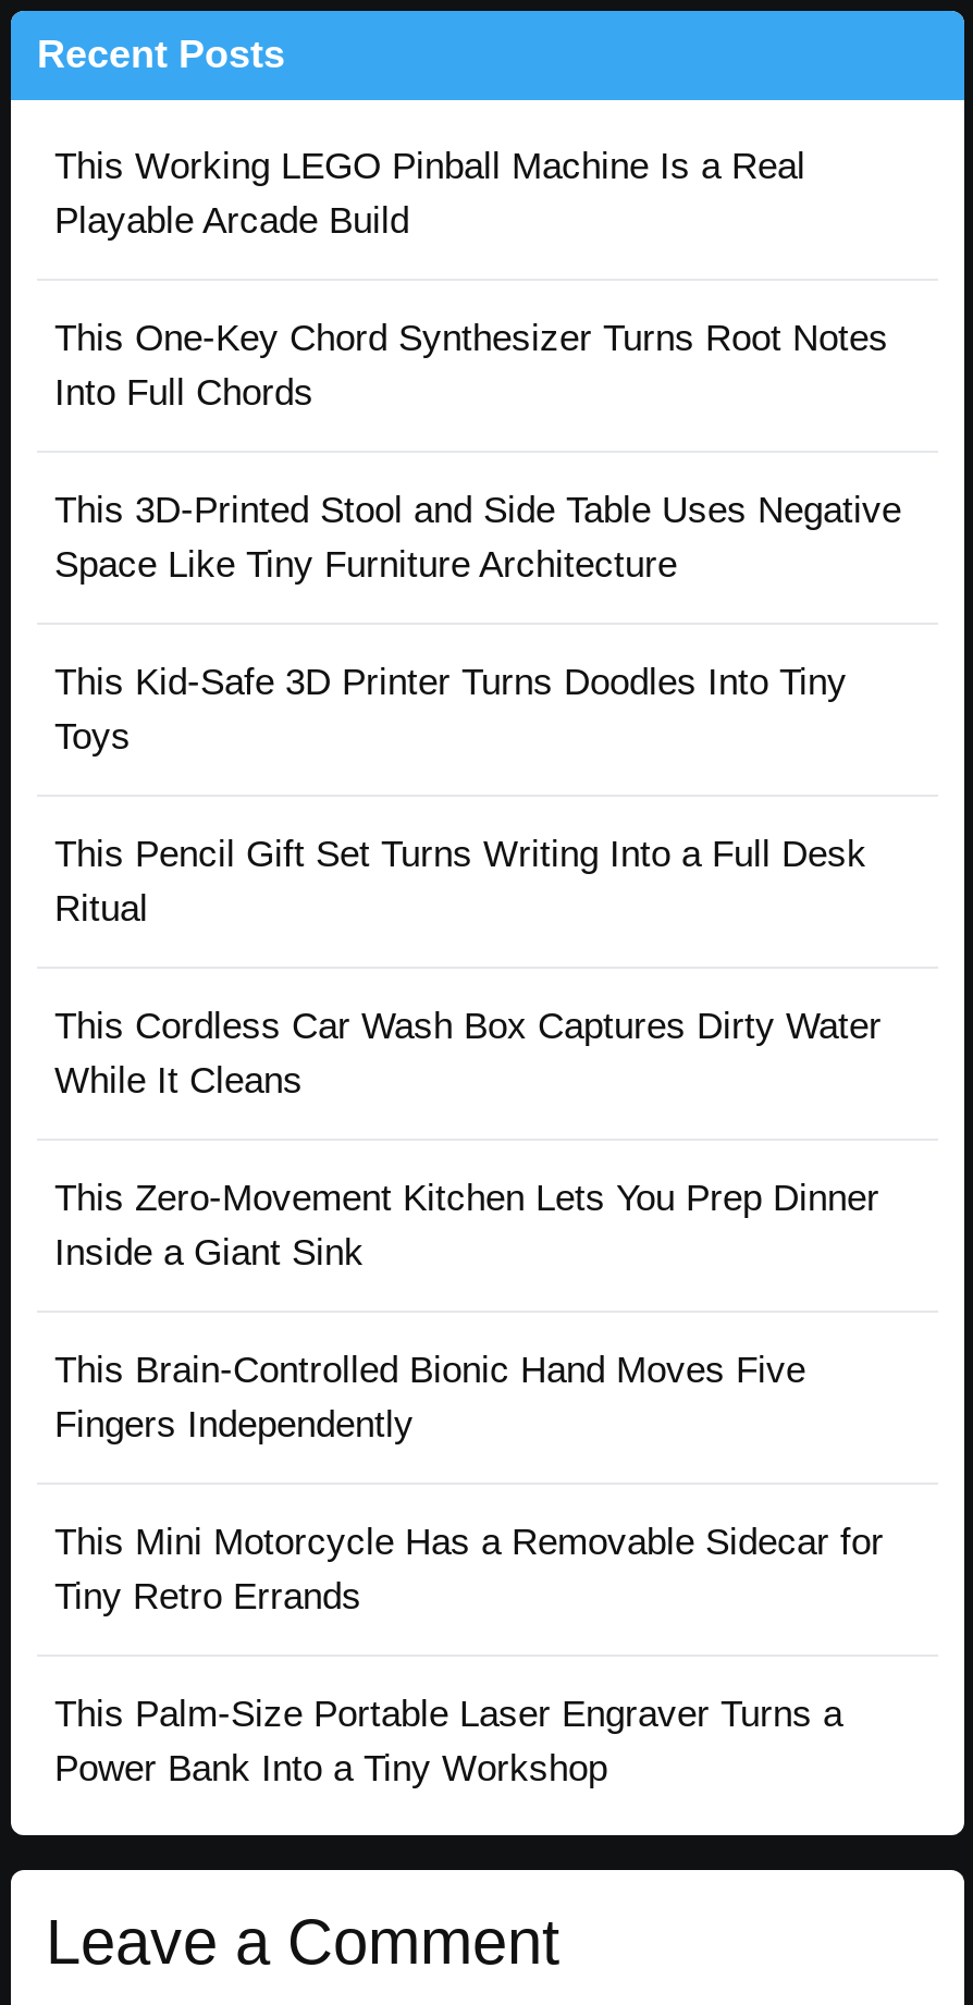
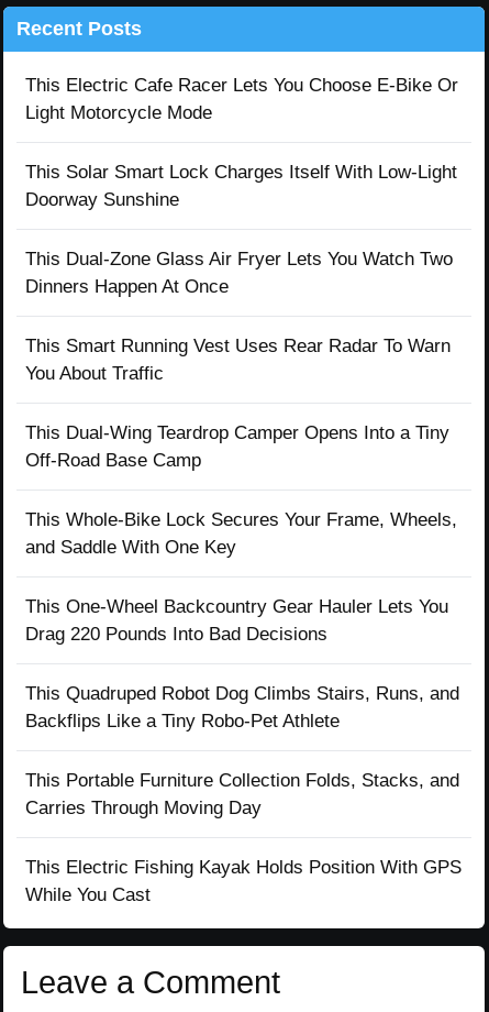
- This Working LEGO Pinball Machine Is a Real
- Playable Arcade Build
+ This Electric Cafe Racer Lets You Choose E-Bike Or
+ Light Motorcycle Mode

- This One-Key Chord Synthesizer Turns Root Notes
- Into Full Chords
+ This Solar Smart Lock Charges Itself With Low-Light
+ Doorway Sunshine

- This 3D-Printed Stool and Side Table Uses Negative
- Space Like Tiny Furniture Architecture
+ This Dual-Zone Glass Air Fryer Lets You Watch Two
+ Dinners Happen At Once

- This Kid-Safe 3D Printer Turns Doodles Into Tiny
- Toys
+ This Smart Running Vest Uses Rear Radar To Warn
+ You About Traffic

- This Pencil Gift Set Turns Writing Into a Full Desk
- Ritual
+ This Dual-Wing Teardrop Camper Opens Into a Tiny
+ Off-Road Base Camp

- This Cordless Car Wash Box Captures Dirty Water
- While It Cleans
+ This Whole-Bike Lock Secures Your Frame, Wheels,
+ and Saddle With One Key

- This Zero-Movement Kitchen Lets You Prep Dinner
- Inside a Giant Sink
+ This One-Wheel Backcountry Gear Hauler Lets You
+ Drag 220 Pounds Into Bad Decisions

- This Brain-Controlled Bionic Hand Moves Five
- Fingers Independently
+ This Quadruped Robot Dog Climbs Stairs, Runs, and
+ Backflips Like a Tiny Robo-Pet Athlete

- This Mini Motorcycle Has a Removable Sidecar for
- Tiny Retro Errands
+ This Portable Furniture Collection Folds, Stacks, and
+ Carries Through Moving Day

- This Palm-Size Portable Laser Engraver Turns a
- Power Bank Into a Tiny Workshop
+ This Electric Fishing Kayak Holds Position With GPS
+ While You Cast
